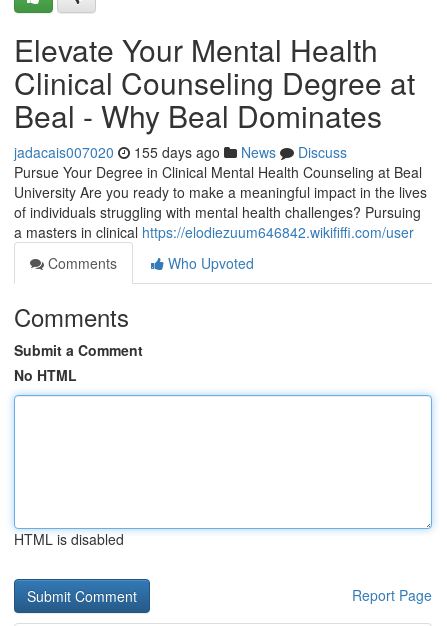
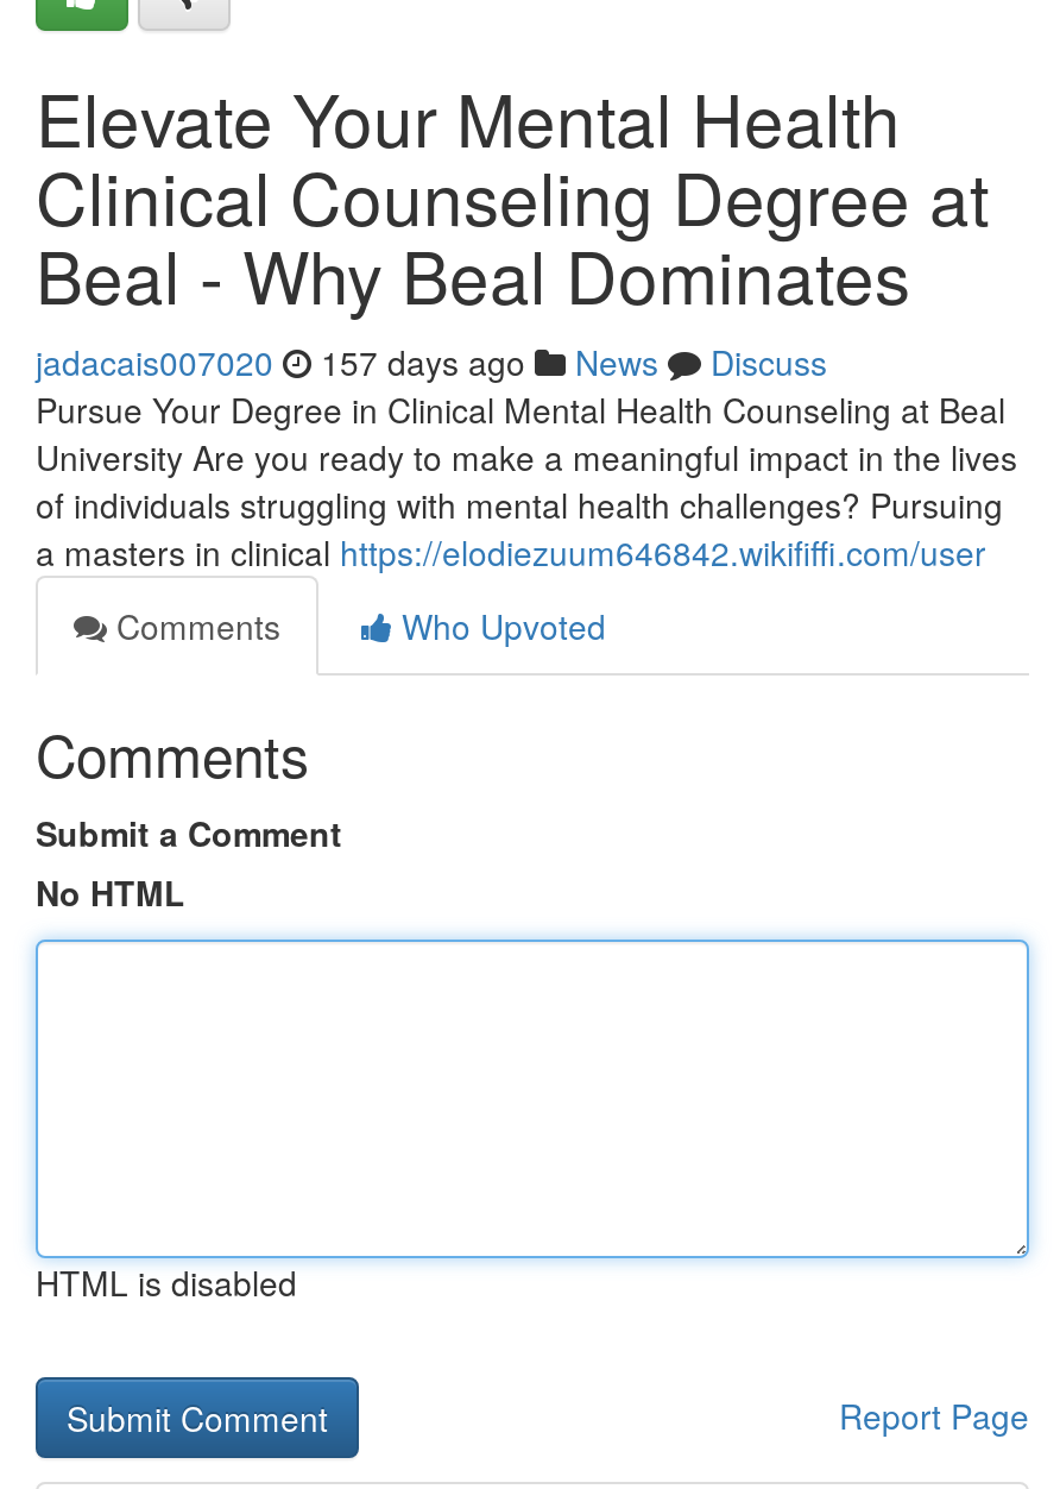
- jadacais007020 155 days ago News Discuss
+ jadacais007020 157 days ago News Discuss
